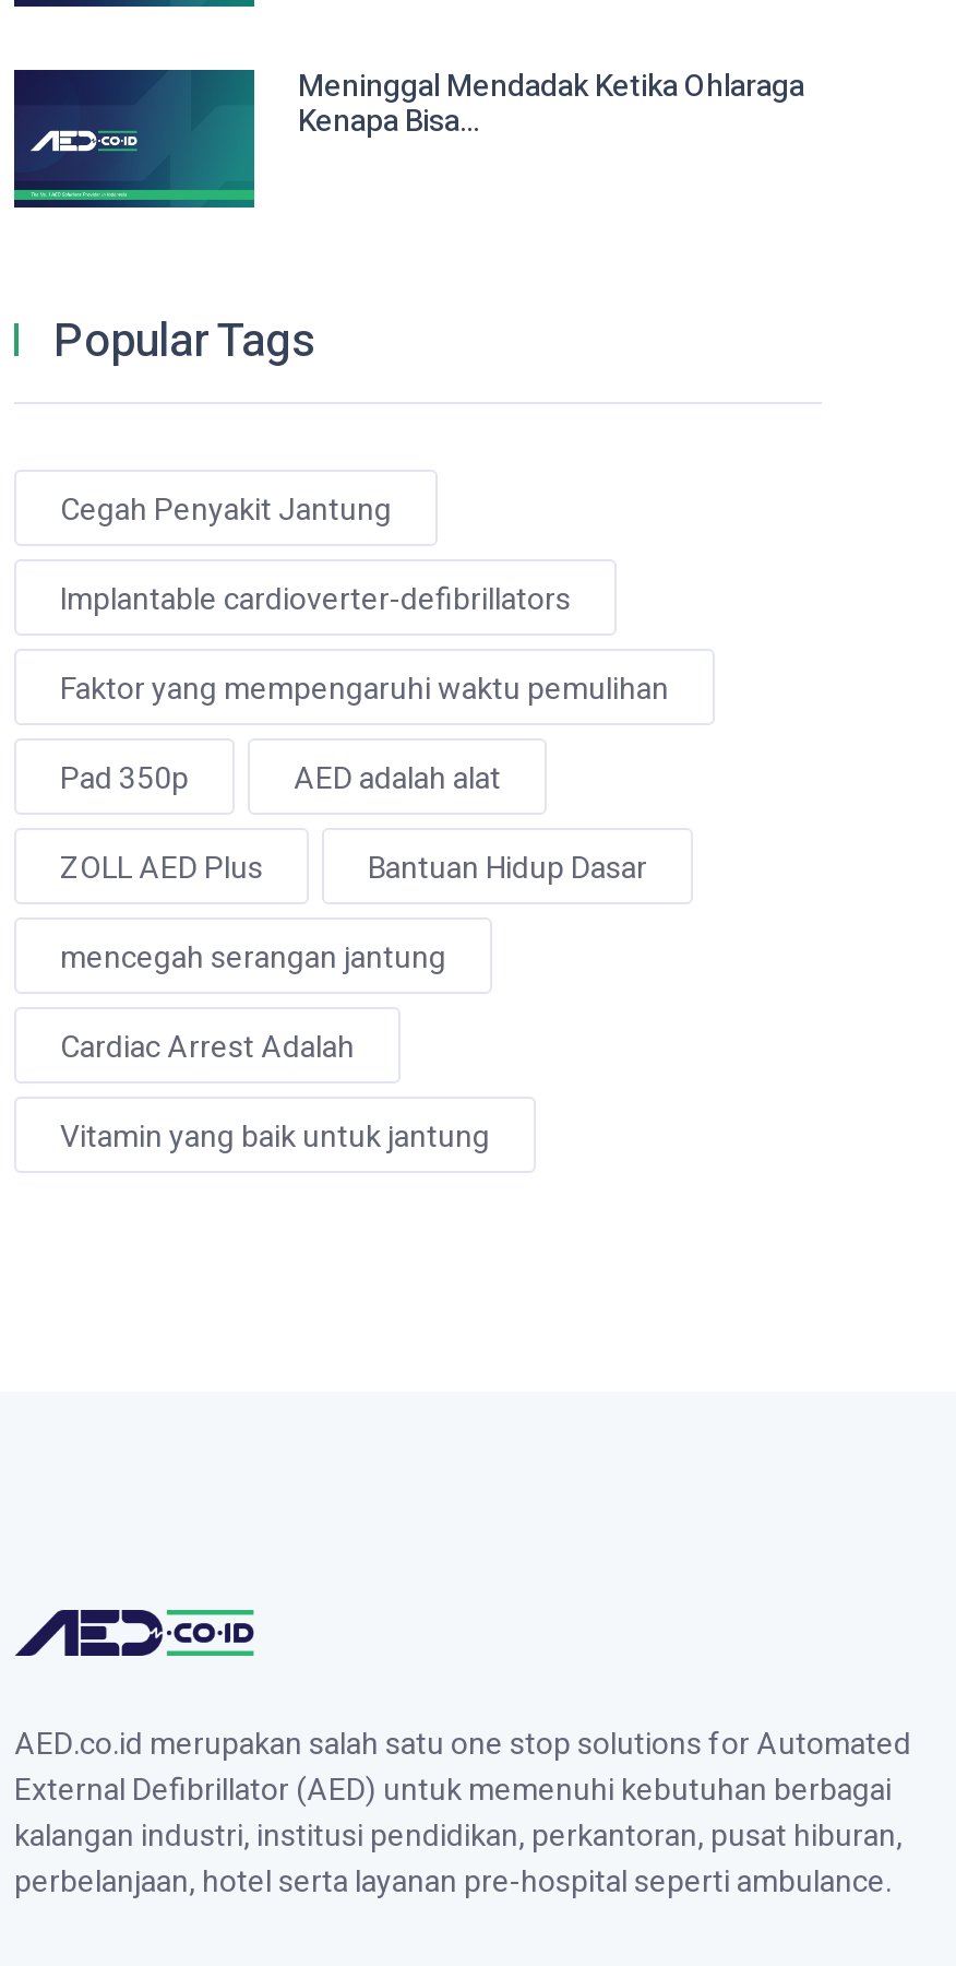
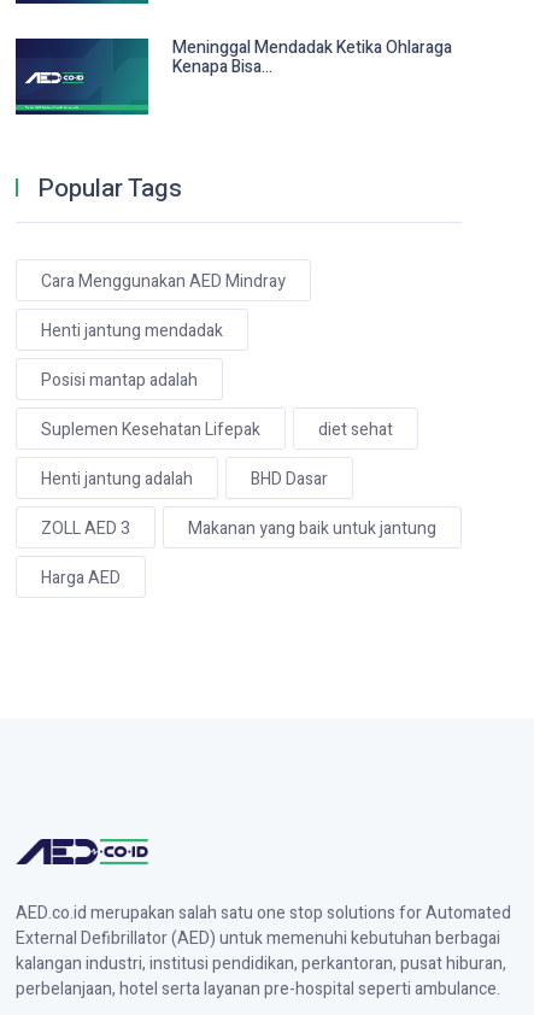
- Cegah Penyakit Jantung
- Implantable cardioverter-defibrillators
- Faktor yang mempengaruhi waktu pemulihan
- Pad 350p
- AED adalah alat
- ZOLL AED Plus
- Bantuan Hidup Dasar
- mencegah serangan jantung
- Cardiac Arrest Adalah
- Vitamin yang baik untuk jantung
+ Cara Menggunakan AED Mindray
+ Henti jantung mendadak
+ Posisi mantap adalah
+ Suplemen Kesehatan Lifepak
+ diet sehat
+ Henti jantung adalah
+ BHD Dasar
+ ZOLL AED 3
+ Makanan yang baik untuk jantung
+ Harga AED
